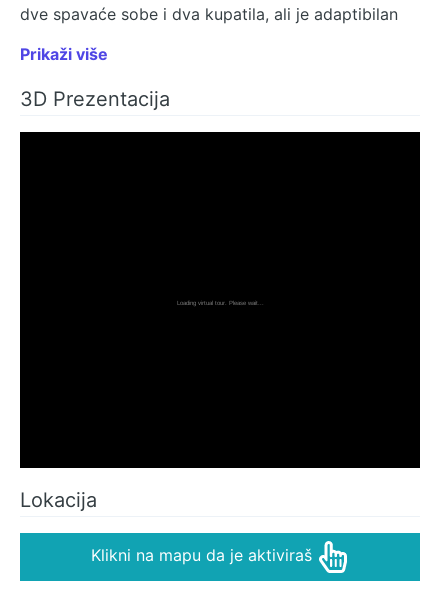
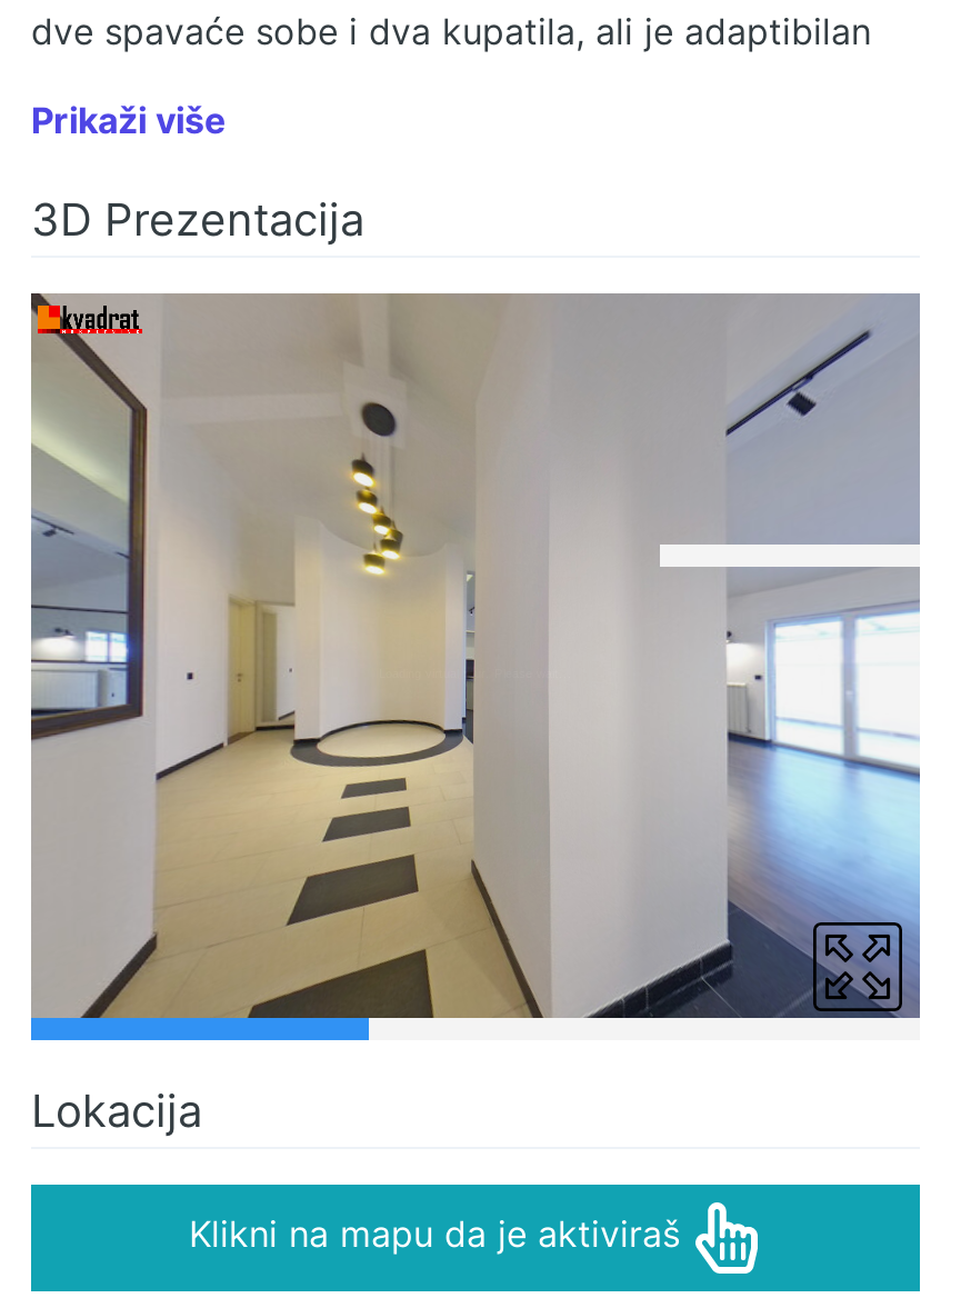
+ [image]
